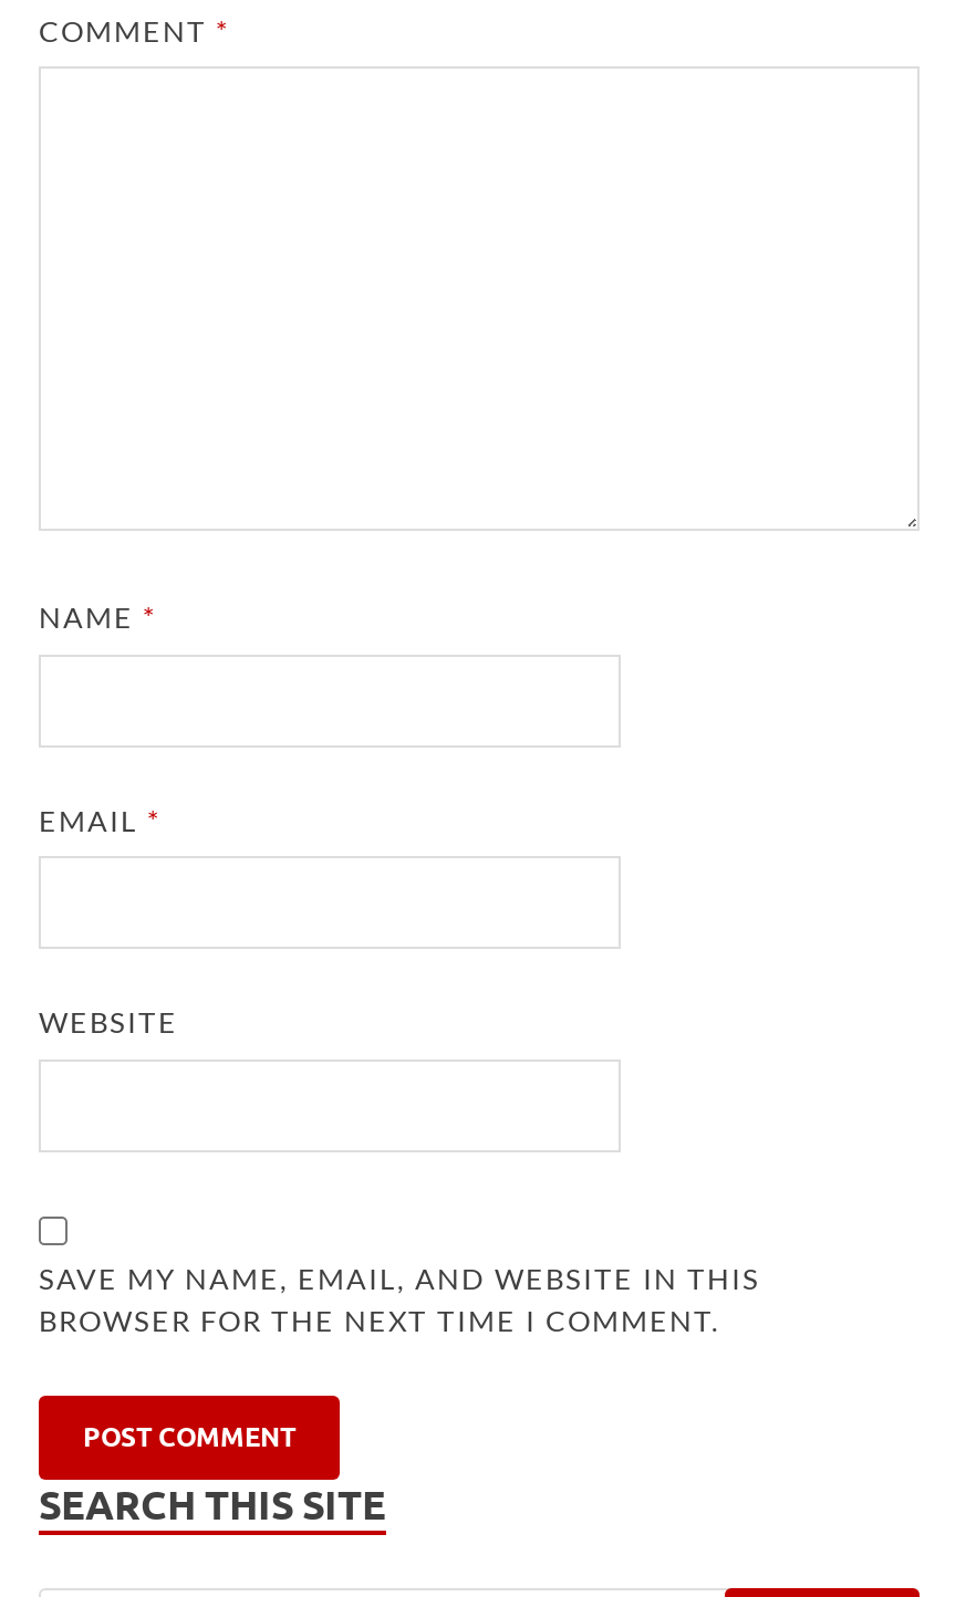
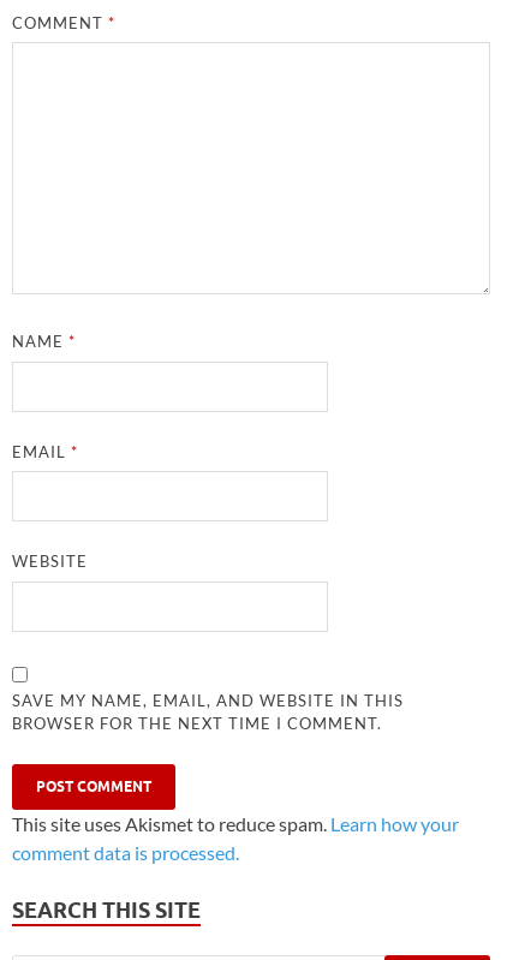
+ This site uses Akismet to reduce spam. Learn how your
+ comment data is processed.
